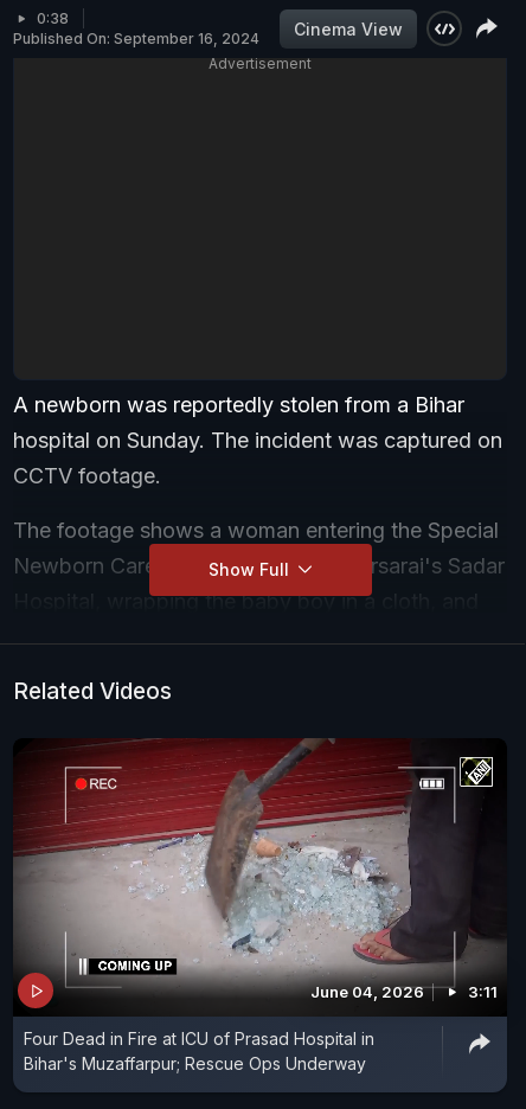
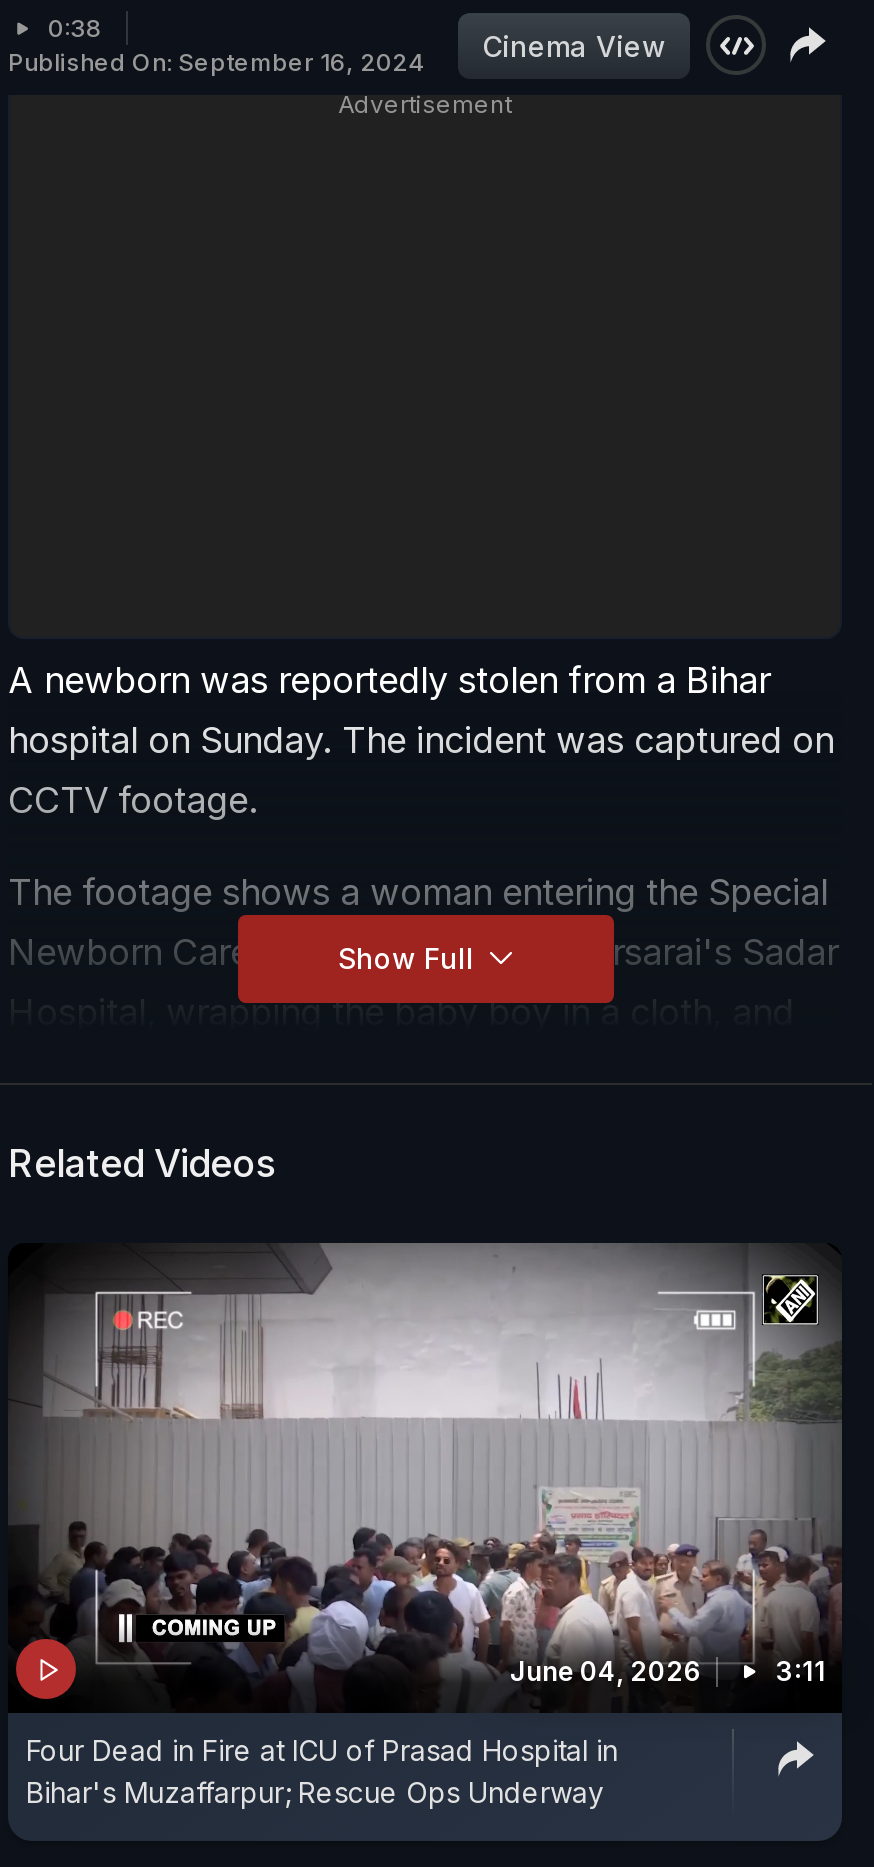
- [image]
+ [image]
